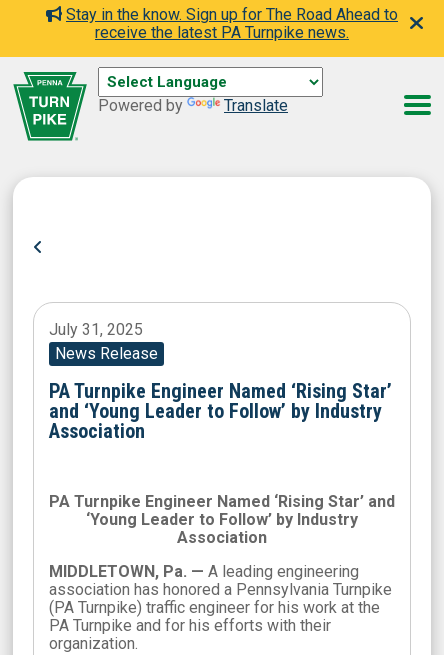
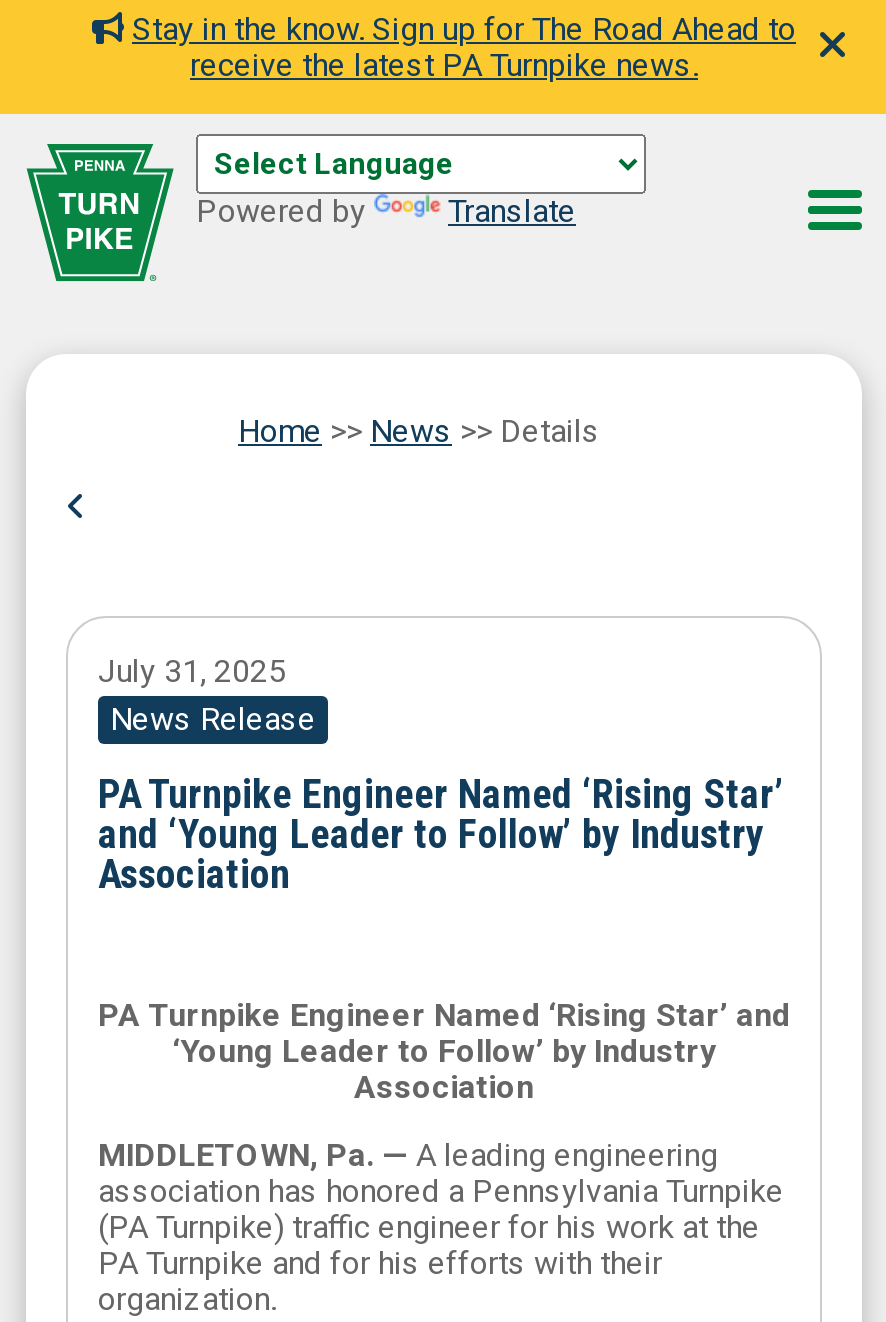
+ Home >> News >> Details
